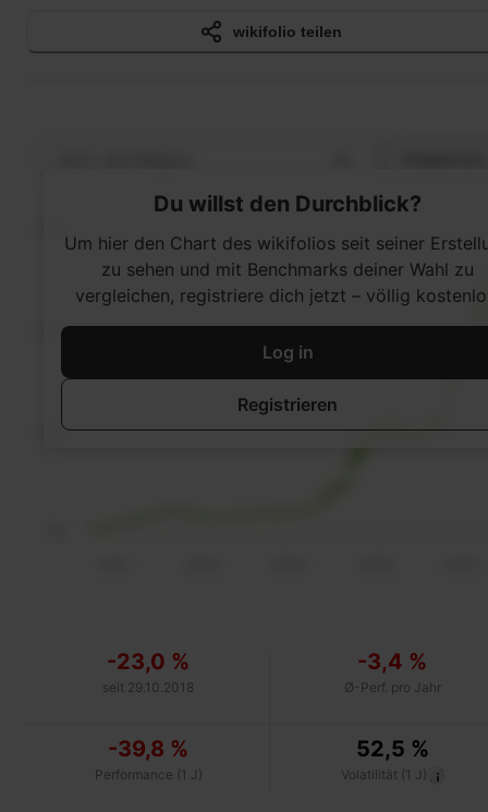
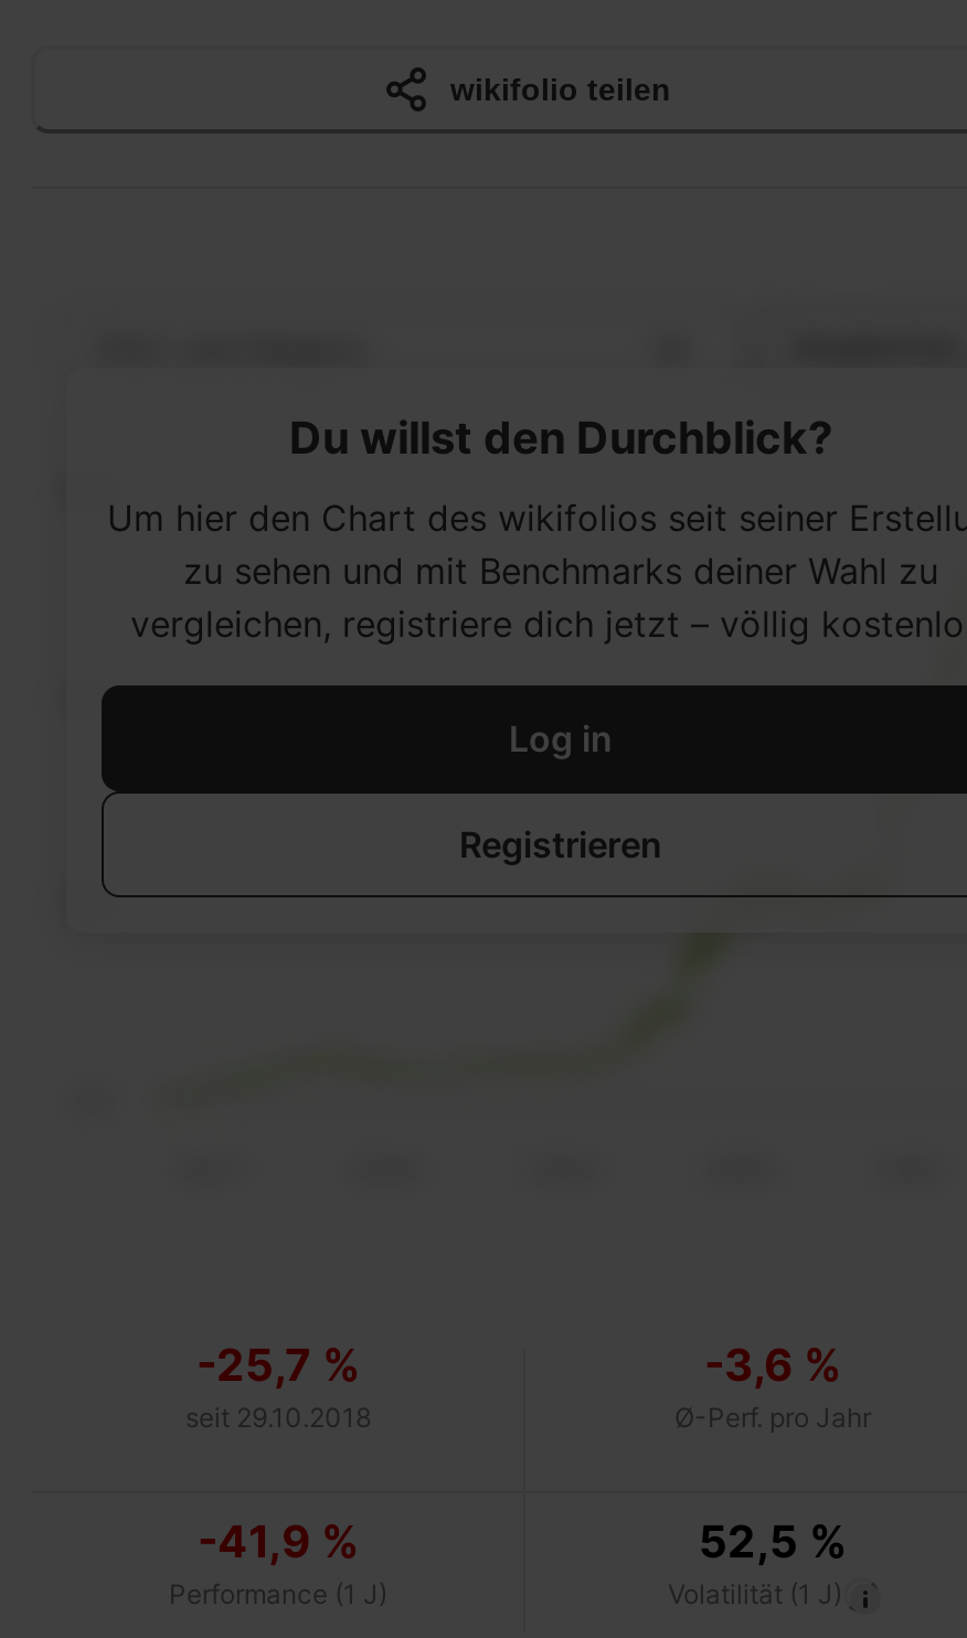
- -23,0 %
+ -25,7 %

- -3,4 %
+ -3,6 %

- -39,8 %
+ -41,9 %
